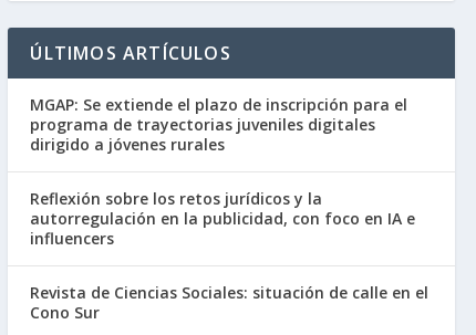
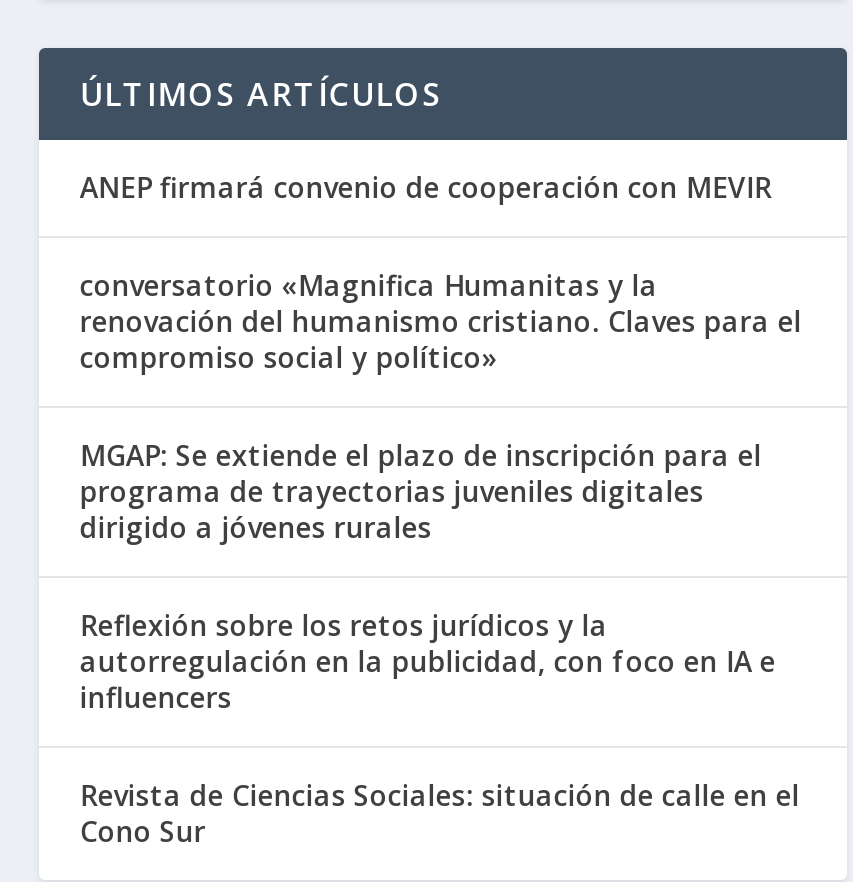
+ ANEP firmará convenio de cooperación con MEVIR
+ conversatorio «Magnifica Humanitas y la
+ renovación del humanismo cristiano. Claves para el
+ compromiso social y político»
